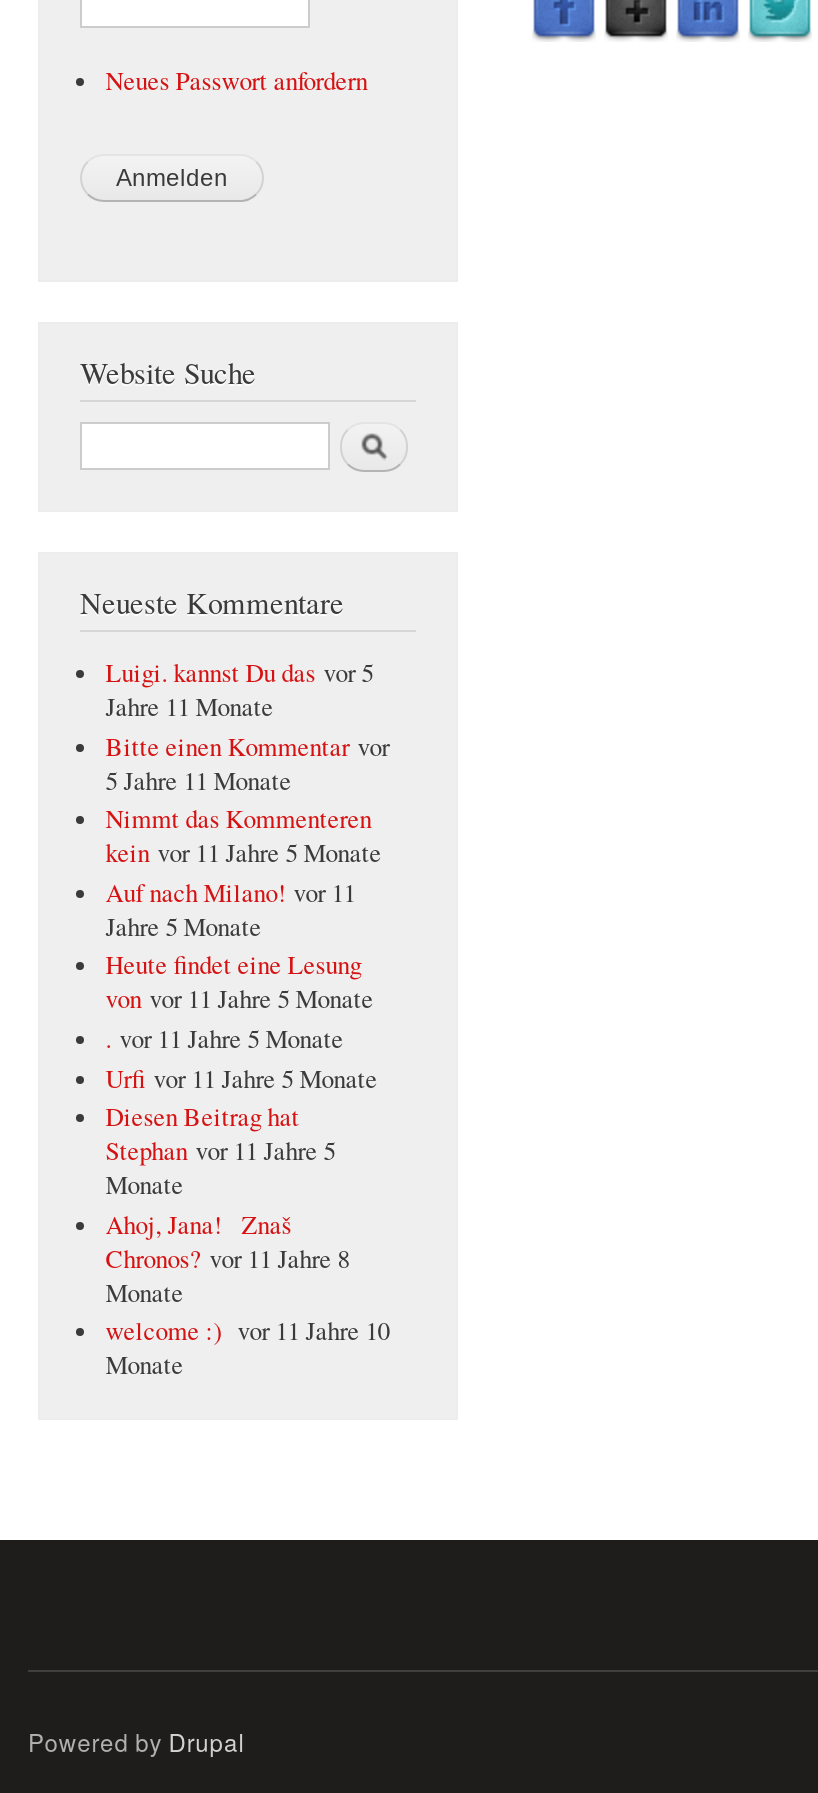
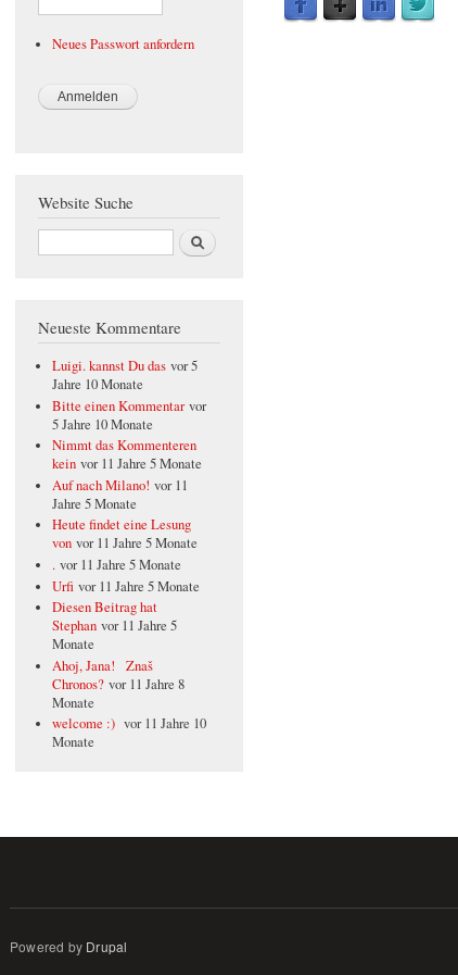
- Jahre 11 Monate
+ Jahre 10 Monate

- 5 Jahre 11 Monate
+ 5 Jahre 10 Monate
